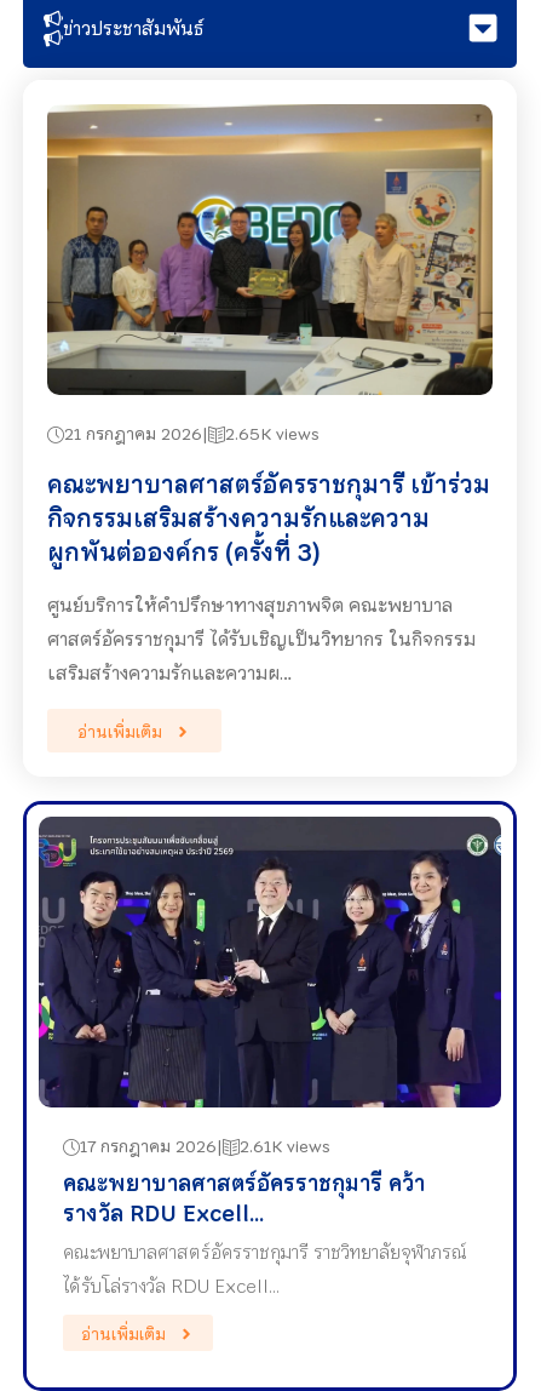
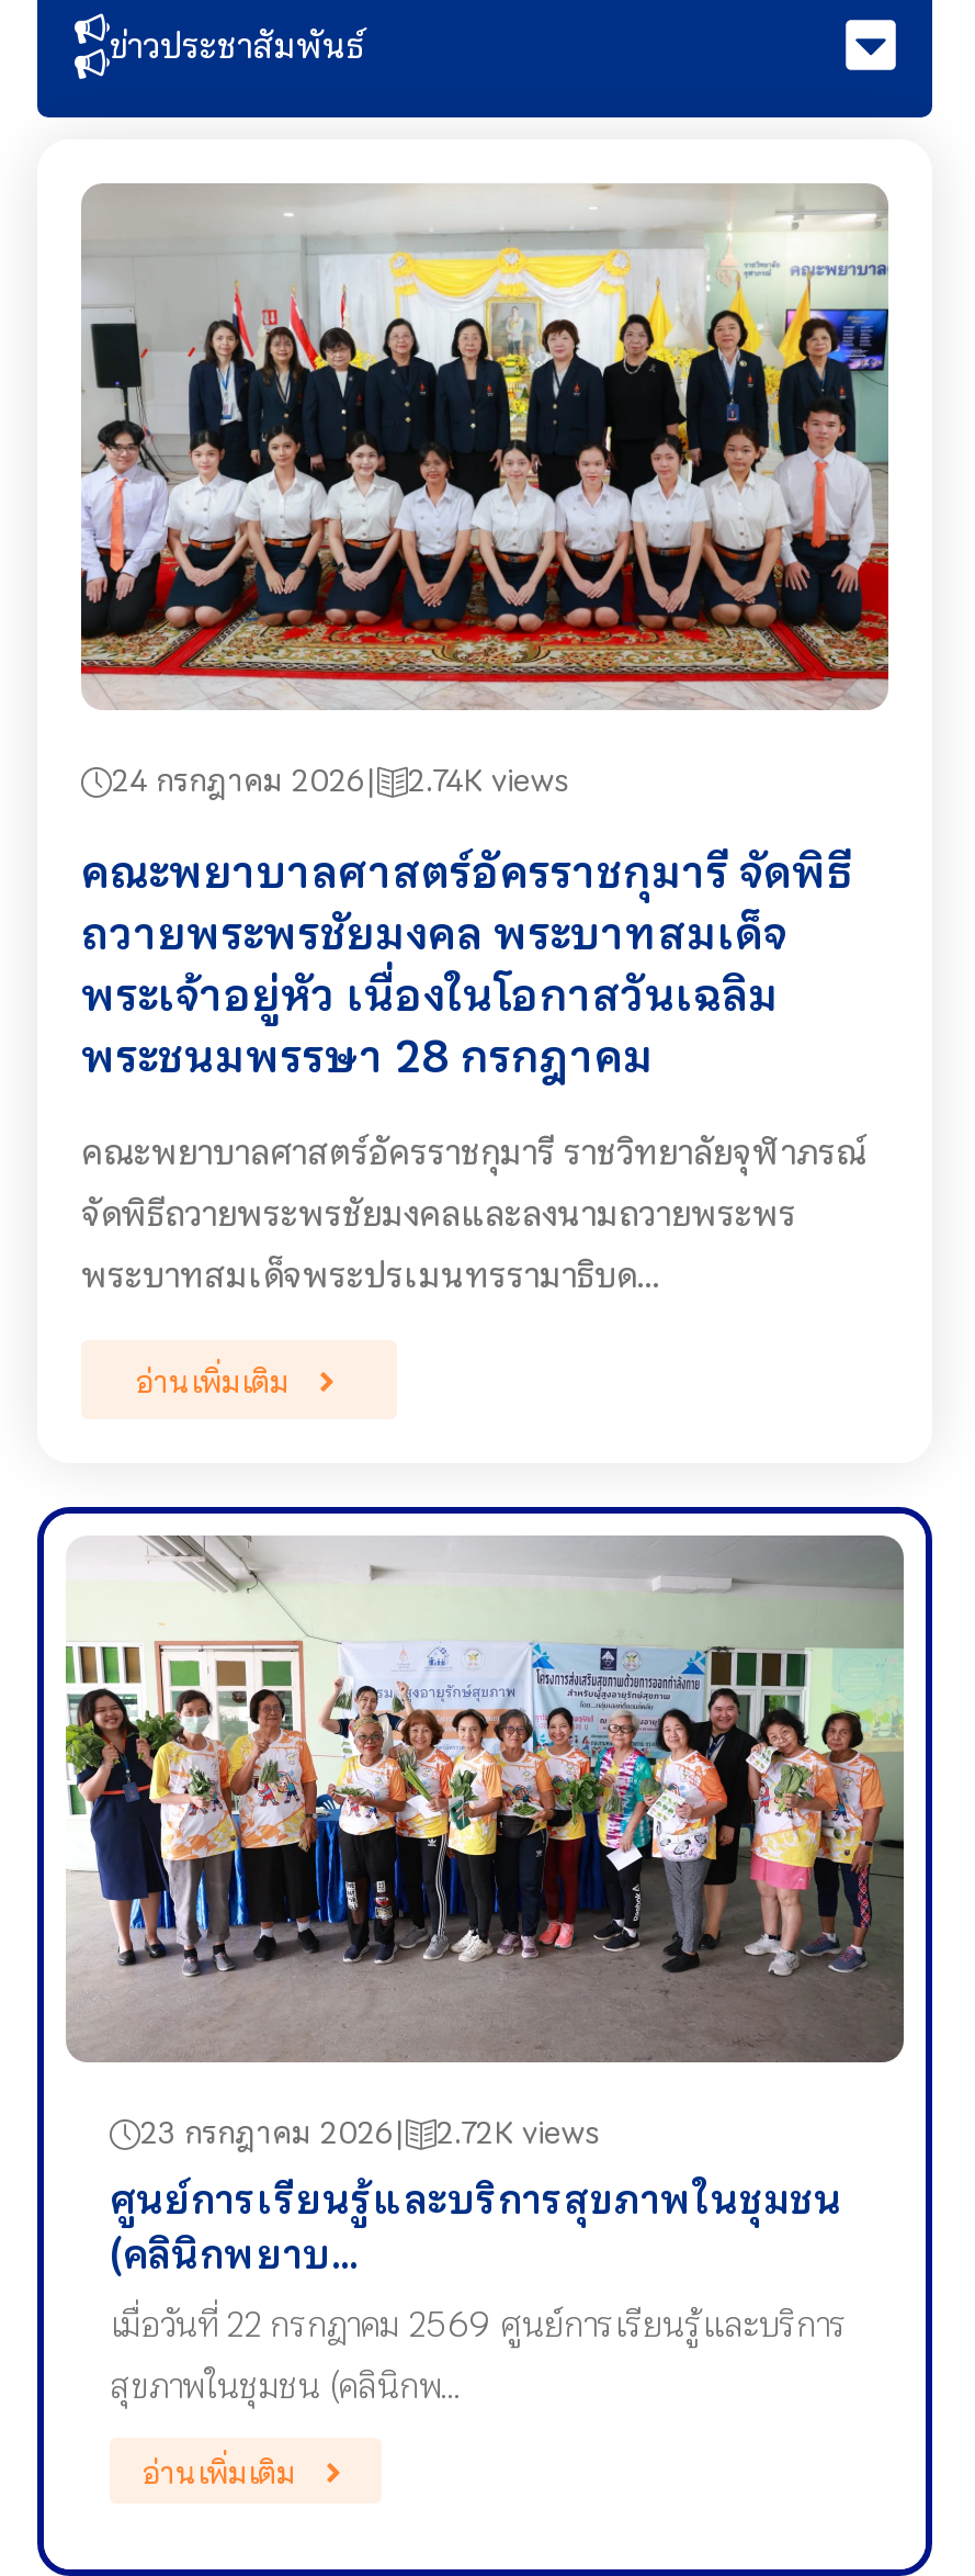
- [image]
- 21 กรกฎาคม 2026
- 2.65K views
+ [image]
+ 24 กรกฎาคม 2026
+ 2.74K views

- คณะพยาบาลศาสตร์อัครราชกุมารี เข้าร่วม
- กิจกรรมเสริมสร้างความรักและความ
- ผูกพันต่อองค์กร (ครั้งที่ 3)
- ศูนย์บริการให้คำปรึกษาทางสุขภาพจิต คณะพยาบาล
- ศาสตร์อัครราชกุมารี ได้รับเชิญเป็นวิทยากร ในกิจกรรม
- เสริมสร้างความรักและความผ…
+ คณะพยาบาลศาสตร์อัครราชกุมารี จัดพิธี
+ ถวายพระพรชัยมงคล พระบาทสมเด็จ
+ พระเจ้าอยู่หัว เนื่องในโอกาสวันเฉลิม
+ พระชนมพรรษา 28 กรกฎาคม
+ จัดพิธีถวายพระพรชัยมงคลและลงนามถวายพระพร
+ พระบาทสมเด็จพระปรเมนทรรามาธิบด…

- [image]
- 17 กรกฎาคม 2026
- 2.61K views
- คณะพยาบาลศาสตร์อัครราชกุมารี คว้า
- รางวัล RDU Excell...
- ได้รับโล่รางวัล RDU Excell…
+ [image]
+ 23 กรกฎาคม 2026
+ 2.72K views
+ ศูนย์การเรียนรู้และบริการสุขภาพในชุมชน
+ (คลินิกพยาบ...
+ เมื่อวันที่ 22 กรกฎาคม 2569 ศูนย์การเรียนรู้และบริการ
+ สุขภาพในชุมชน (คลินิกพ…

moved up: คณะพยาบาลศาสตร์อัครราชกุมารี ราชวิทยาลัยจุฬาภรณ์
